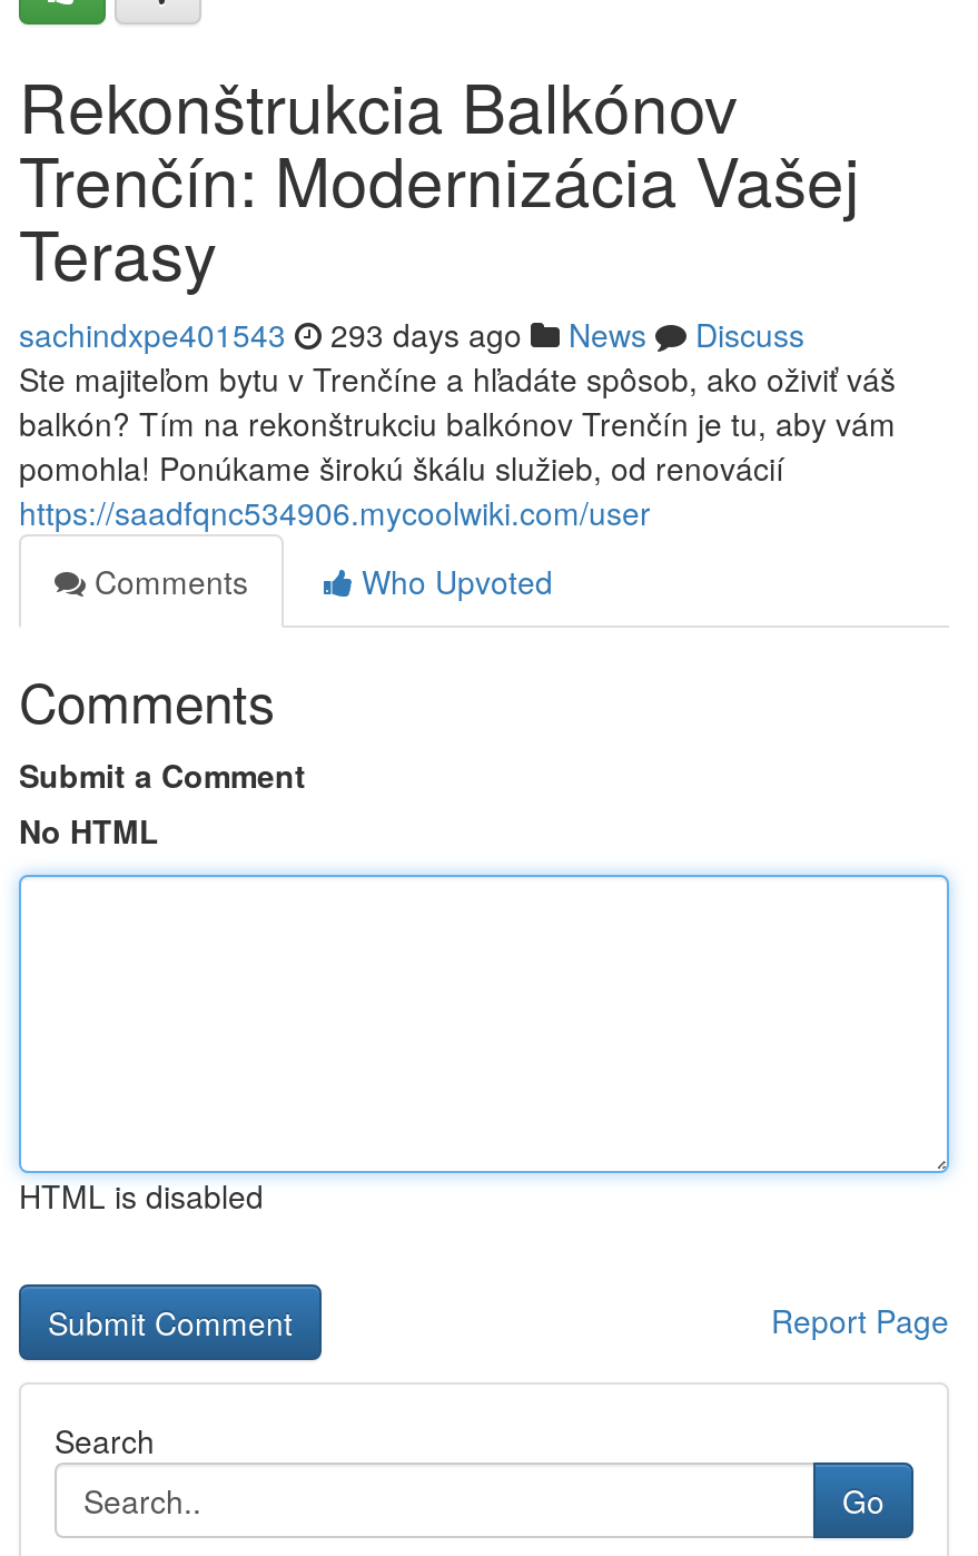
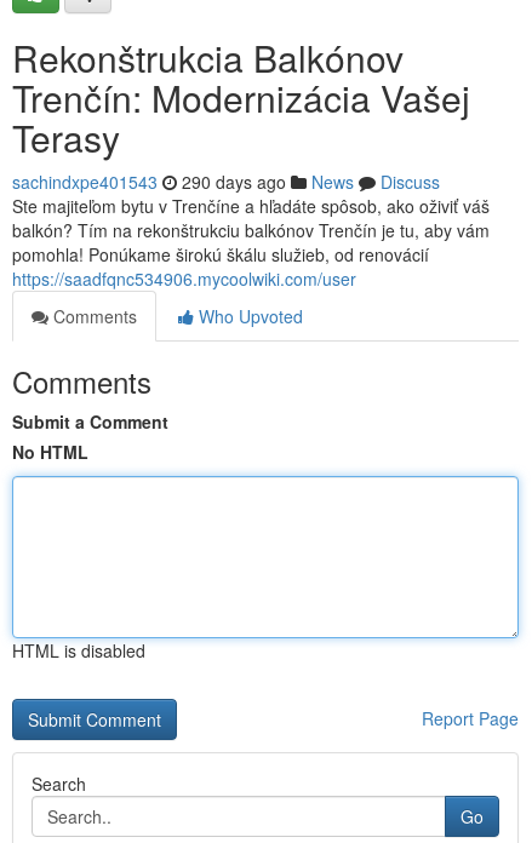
- sachindxpe401543 293 days ago News Discuss
+ sachindxpe401543 290 days ago News Discuss
